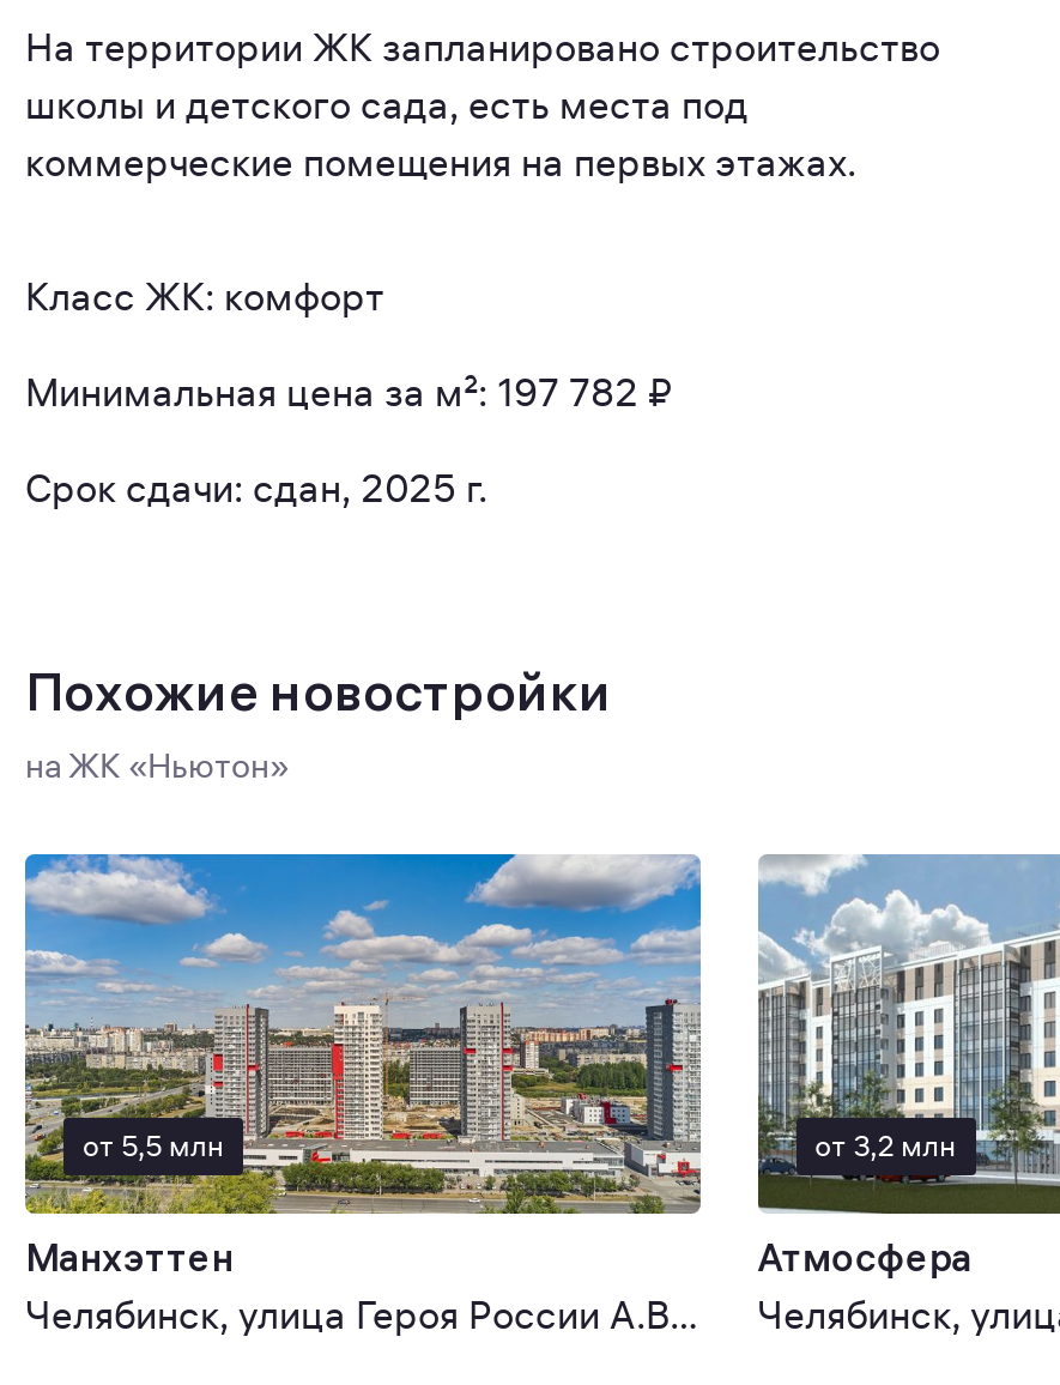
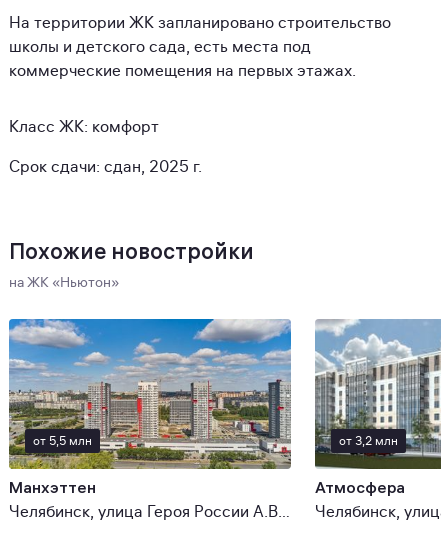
- Минимальная цена за м²: 197 782 ₽
